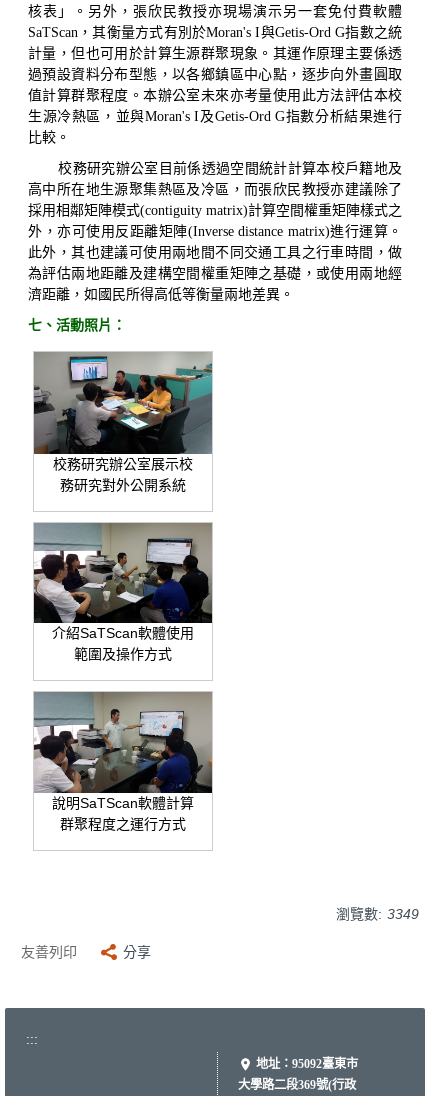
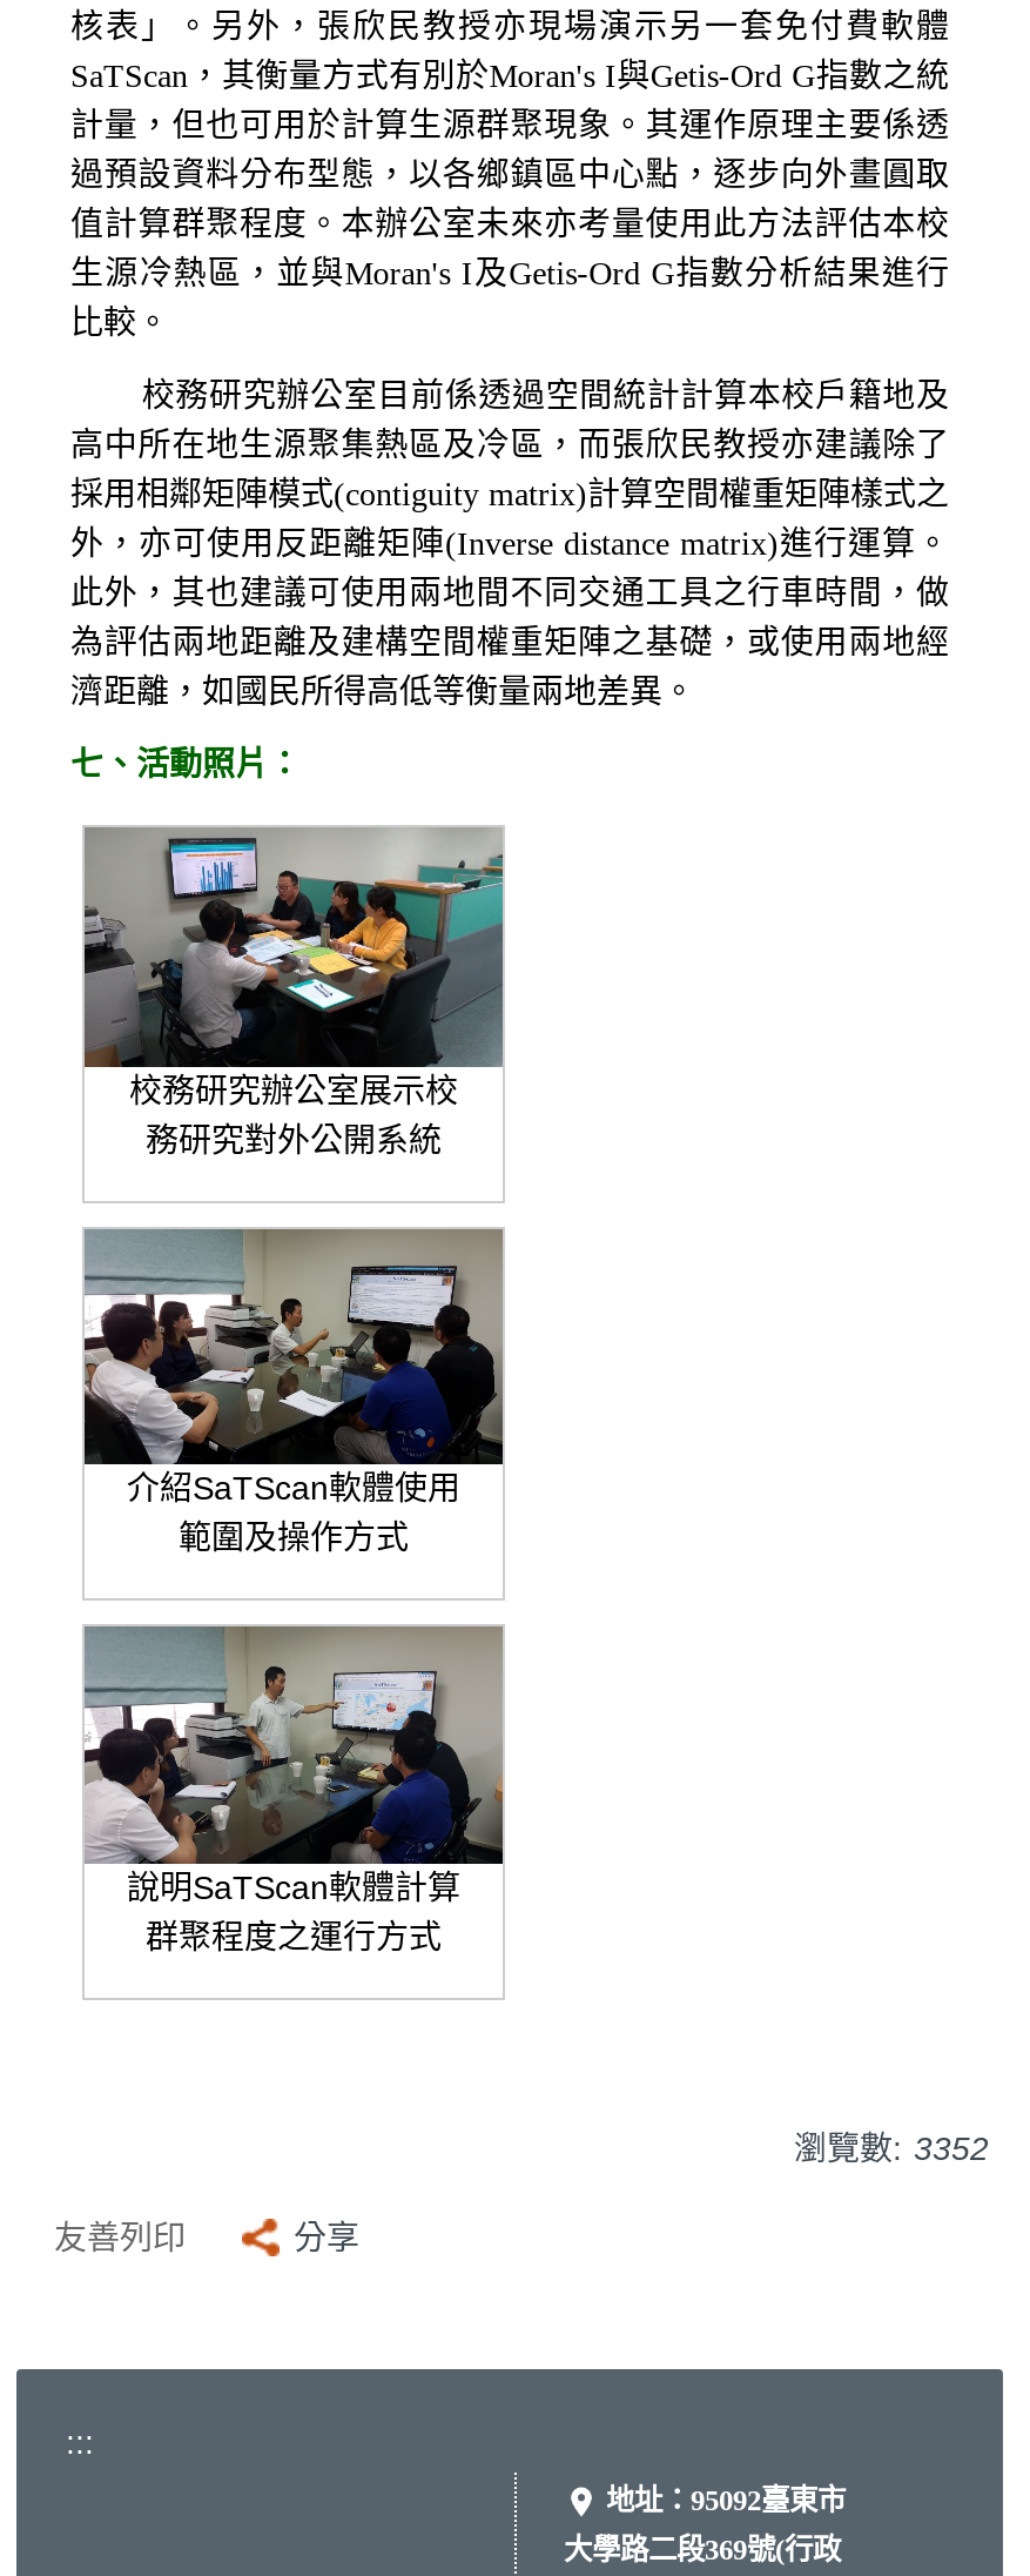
- 瀏覽數: 3349
+ 瀏覽數: 3352
